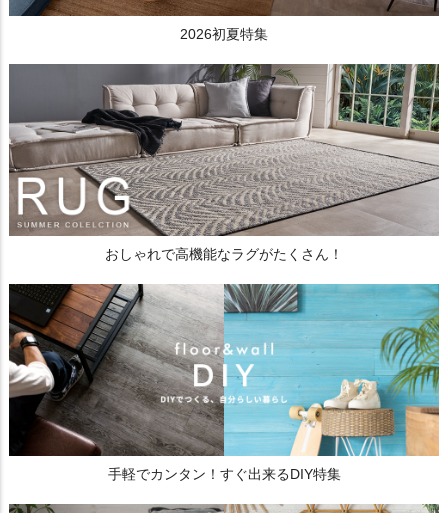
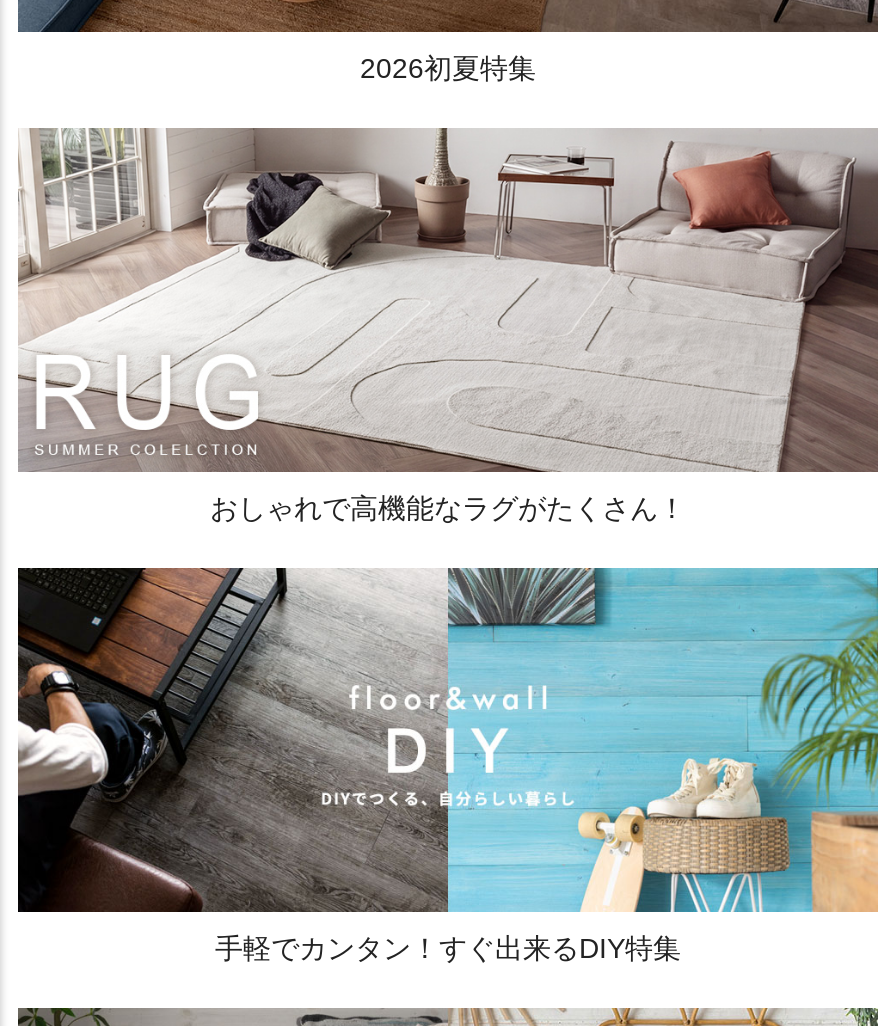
- [image]
+ [image]
